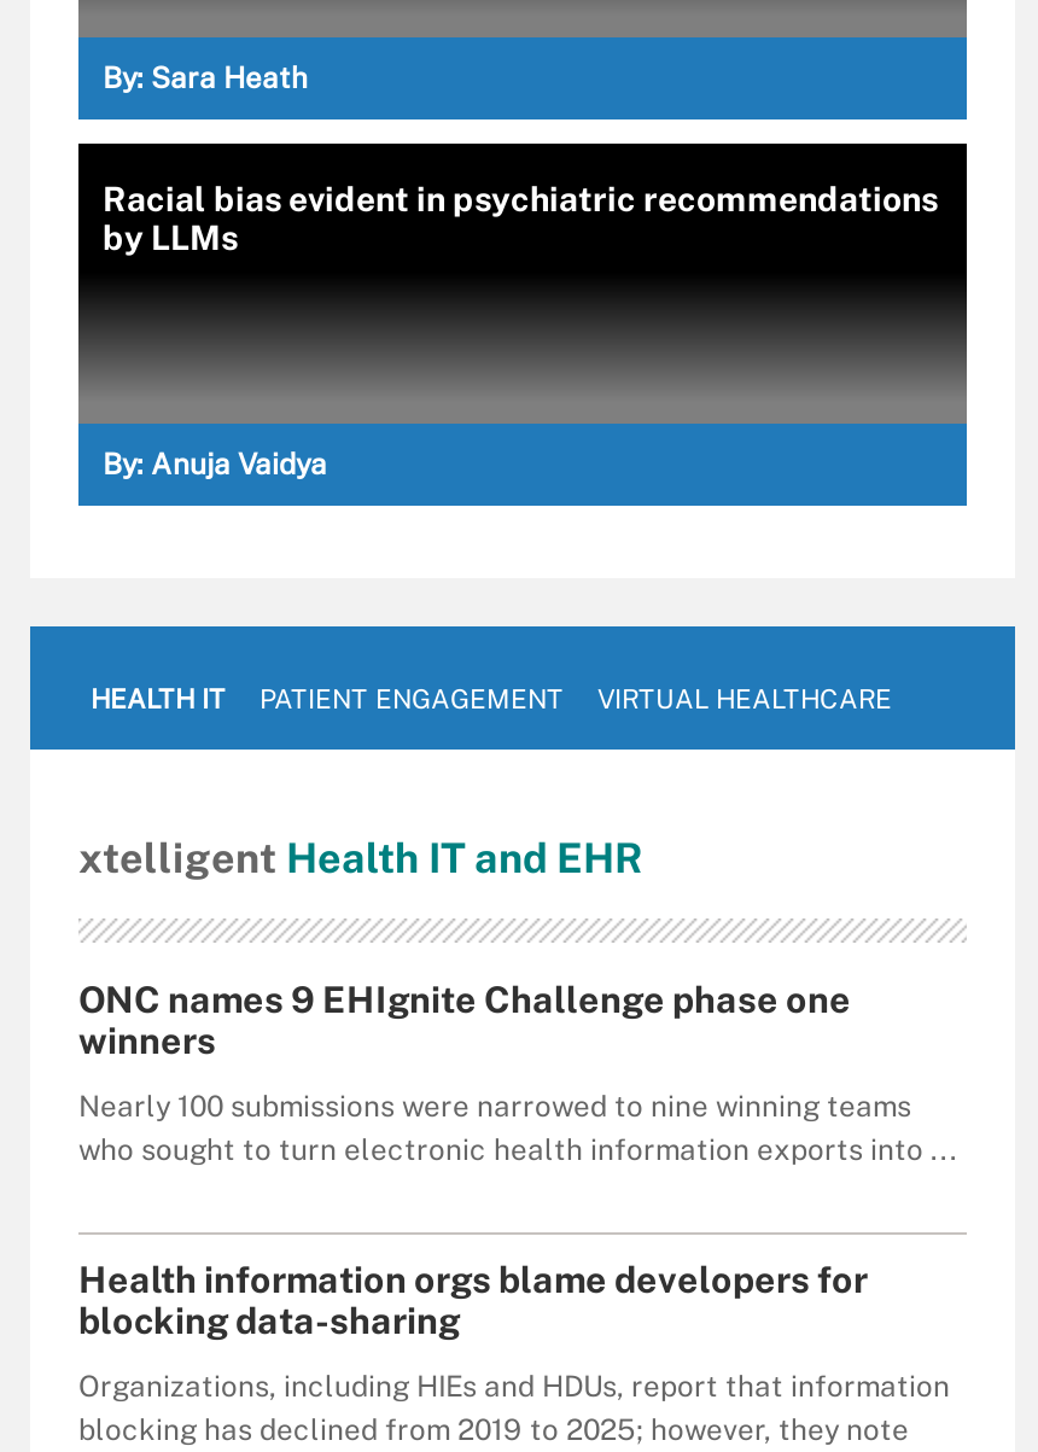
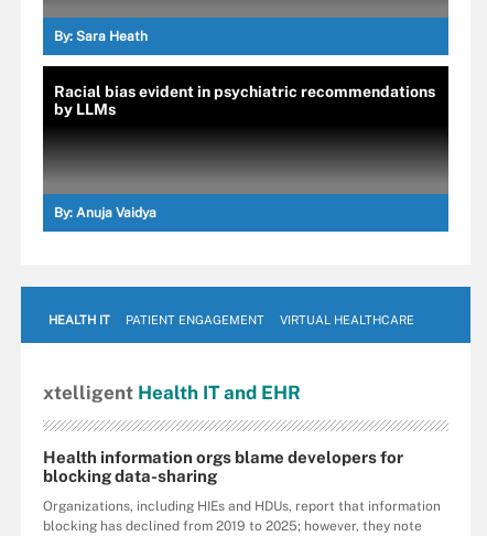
- ONC names 9 EHIgnite Challenge phase one
- winners
- Nearly 100 submissions were narrowed to nine winning teams
- who sought to turn electronic health information exports into ...
